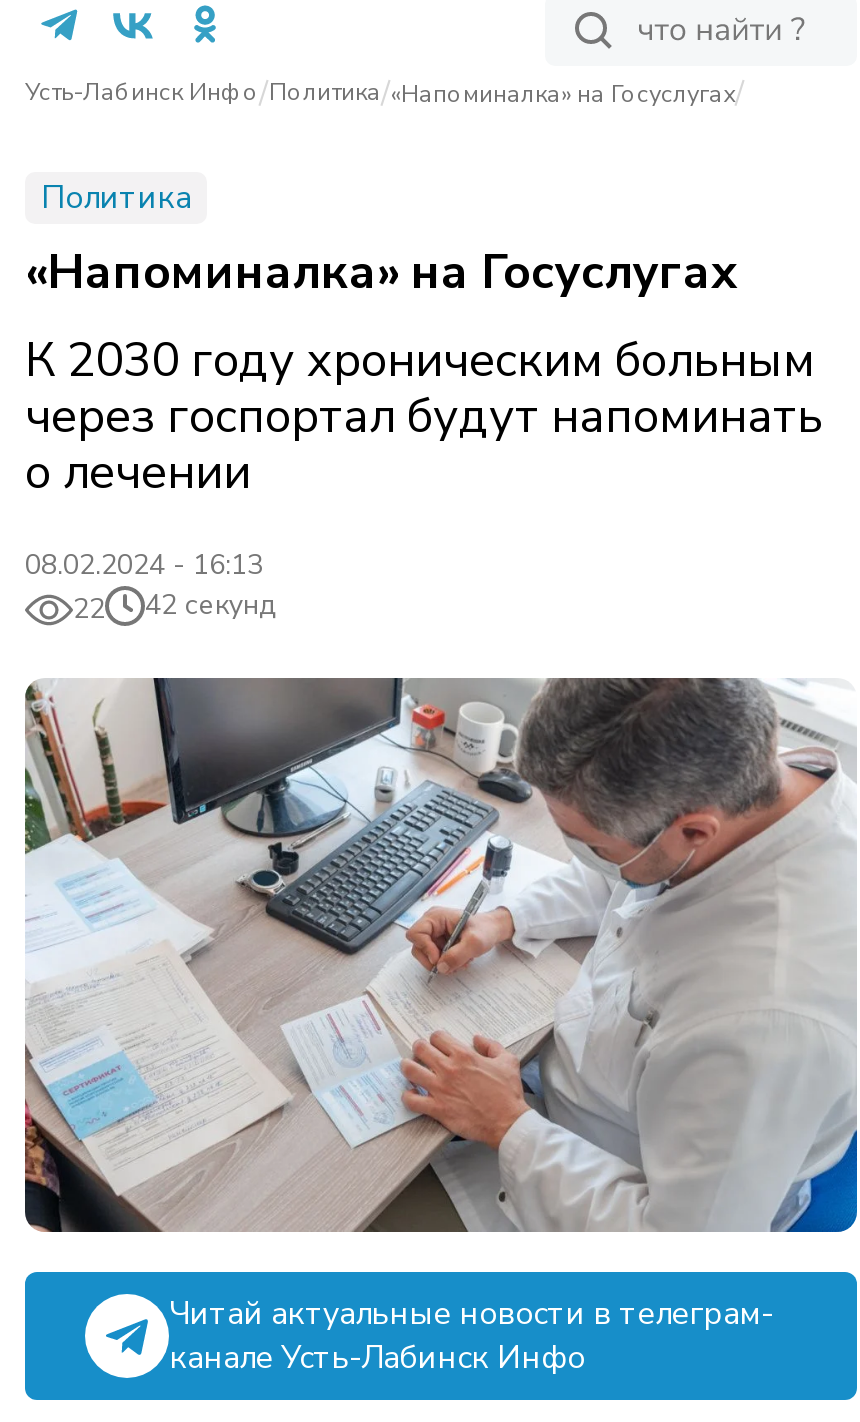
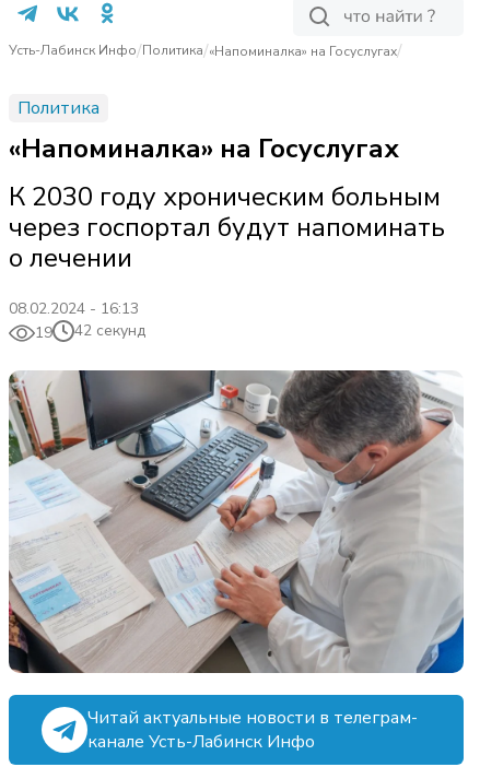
- 22 42 секунд
+ 19 42 секунд
